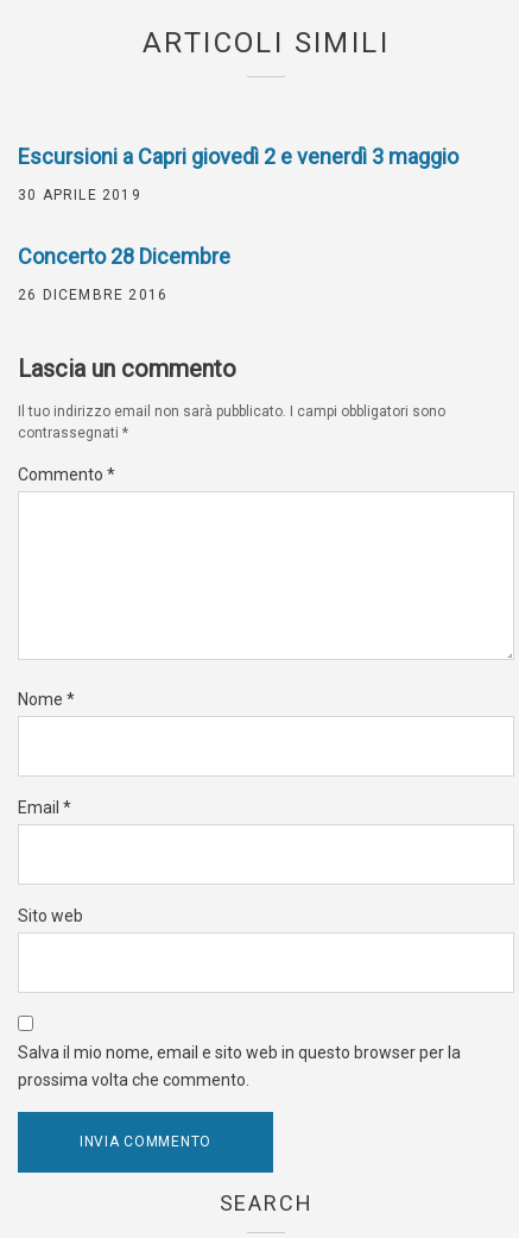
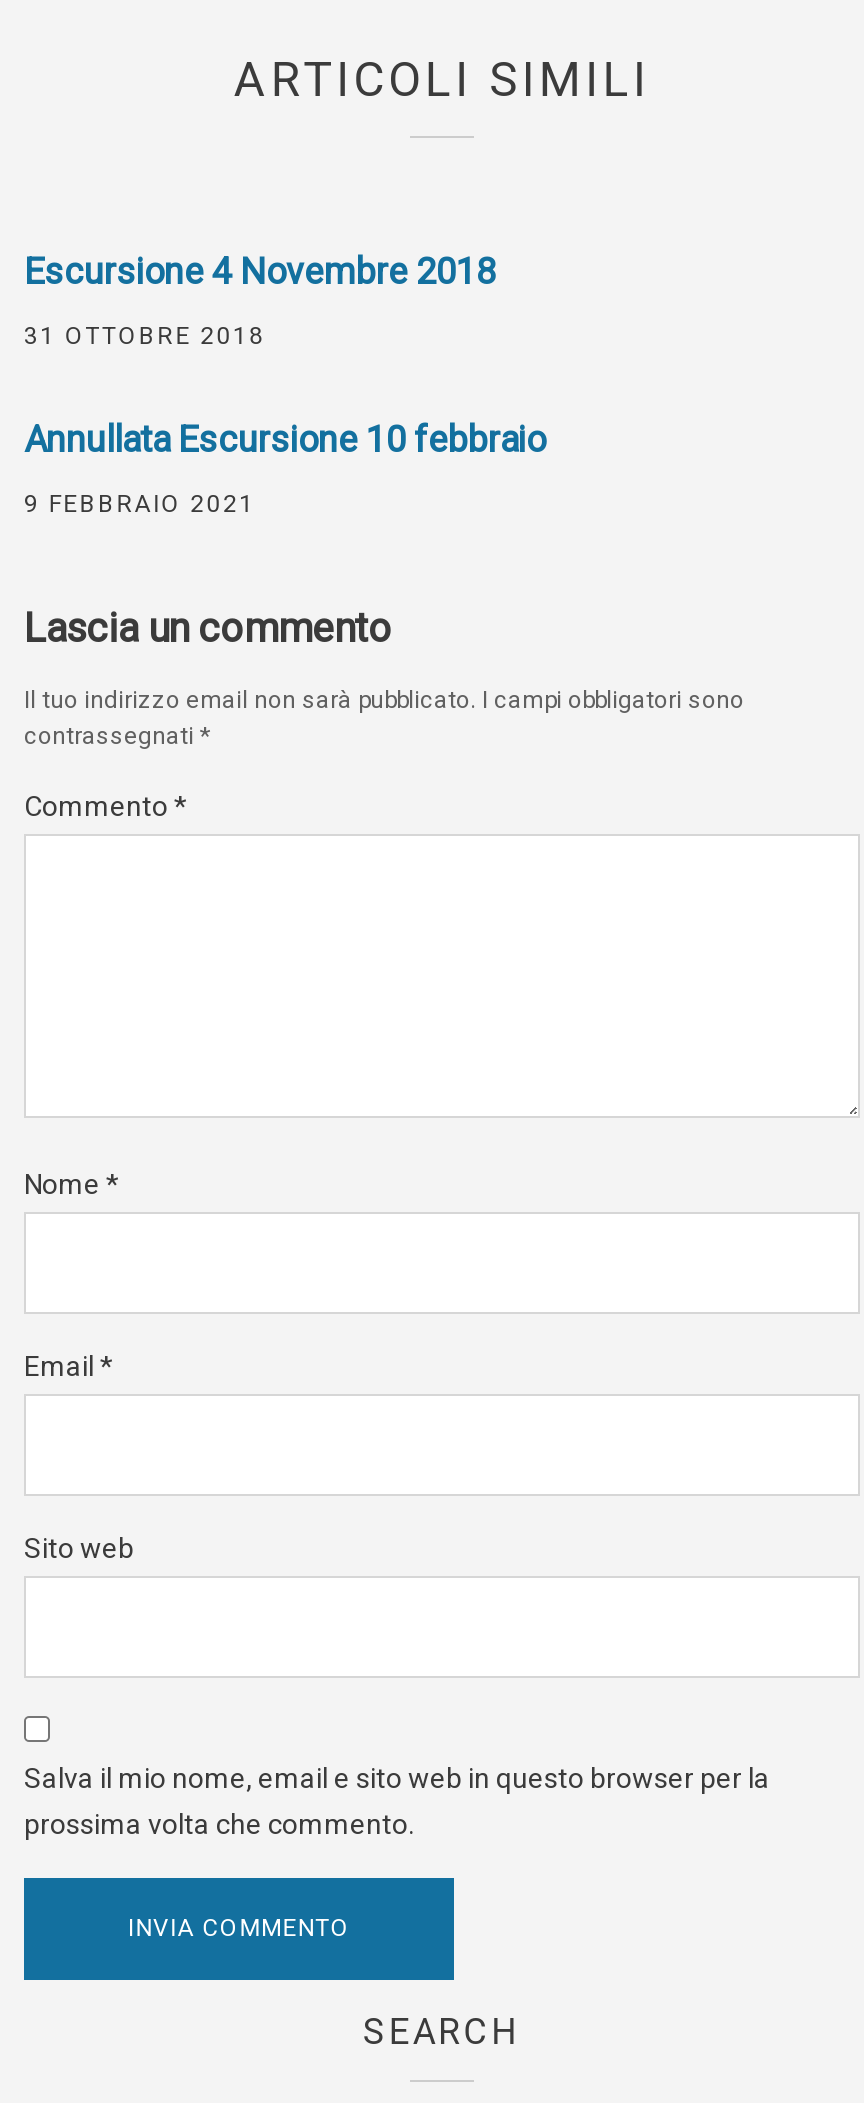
- Escursioni a Capri giovedì 2 e venerdì 3 maggio
+ Escursione 4 Novembre 2018

- 30 APRILE 2019
+ 31 OTTOBRE 2018

- Concerto 28 Dicembre
+ Annullata Escursione 10 febbraio

- 26 DICEMBRE 2016
+ 9 FEBBRAIO 2021
